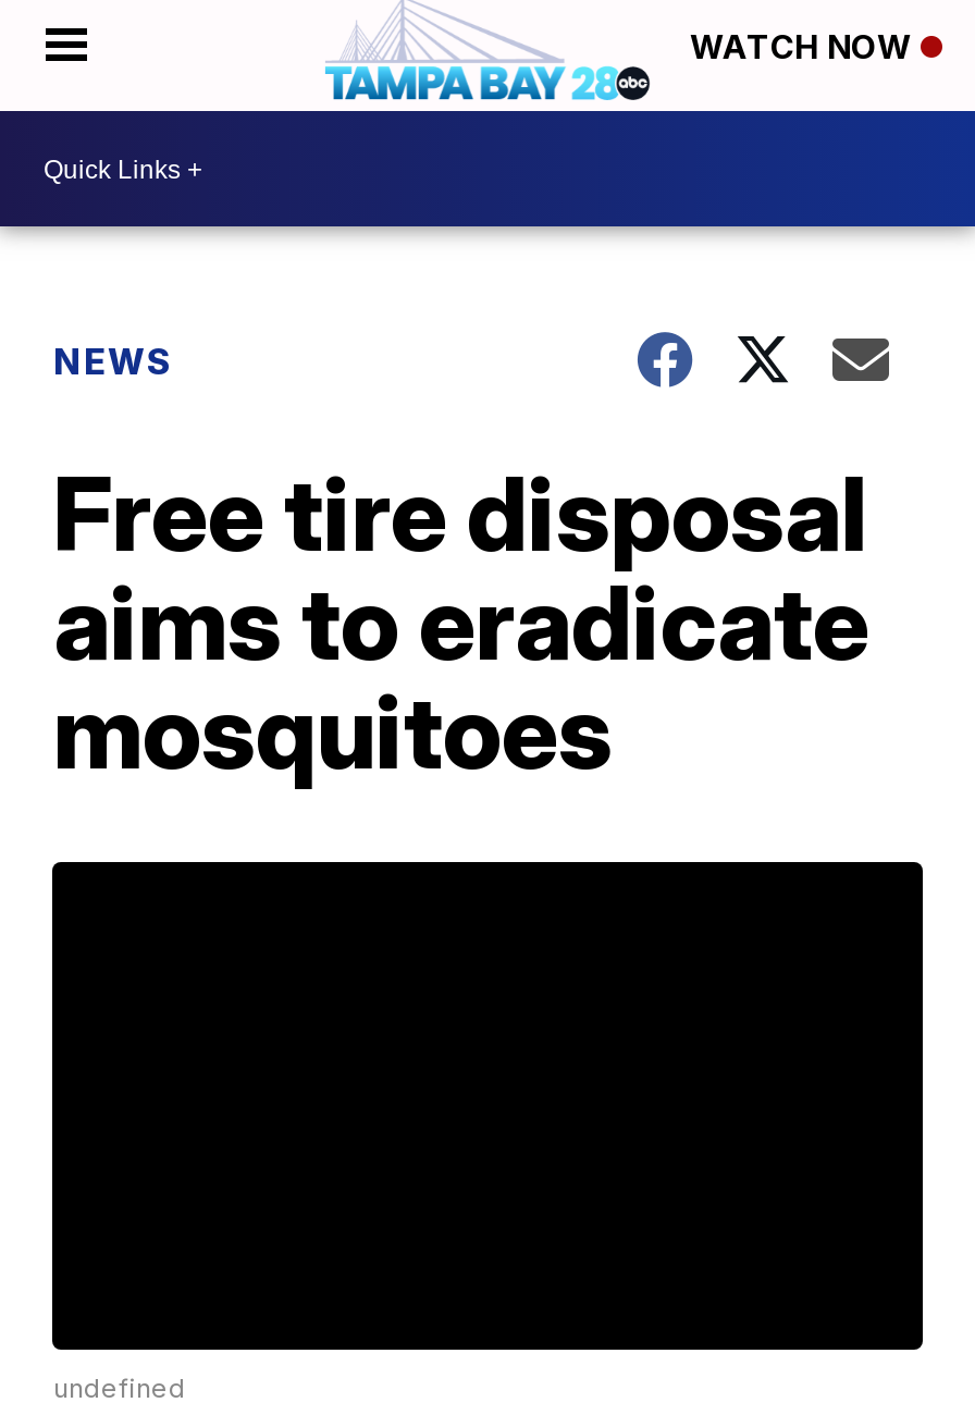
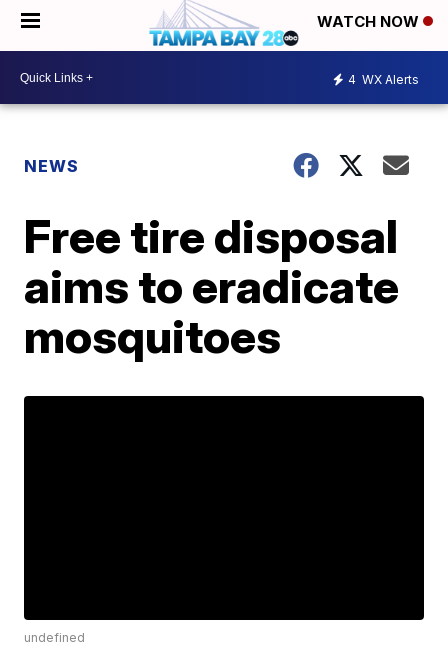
+ 4 WX Alerts
